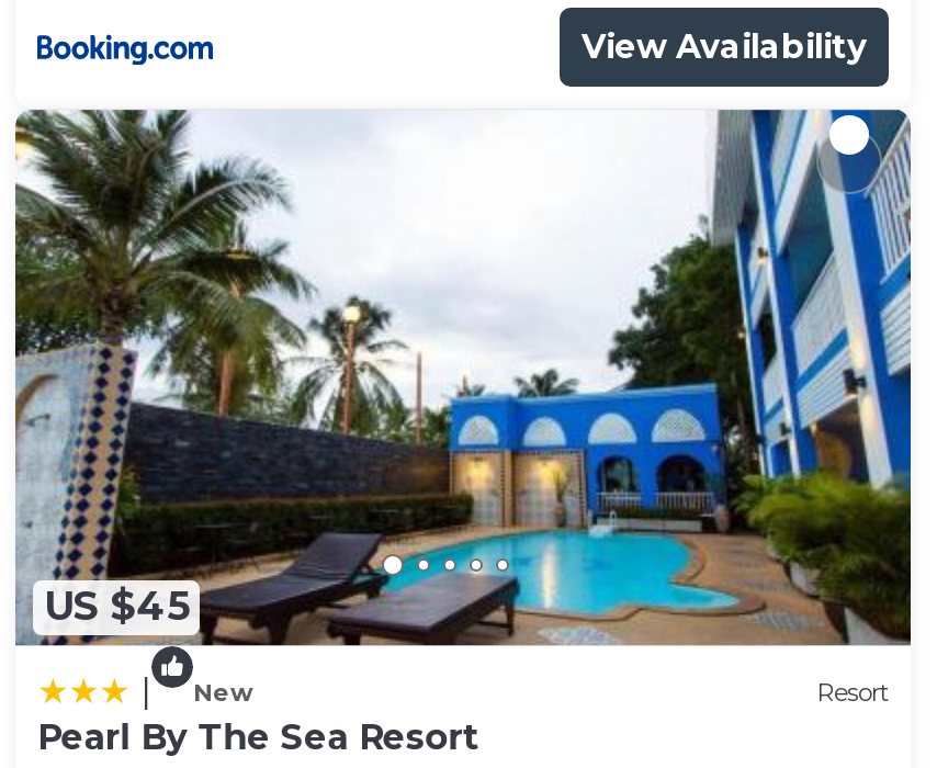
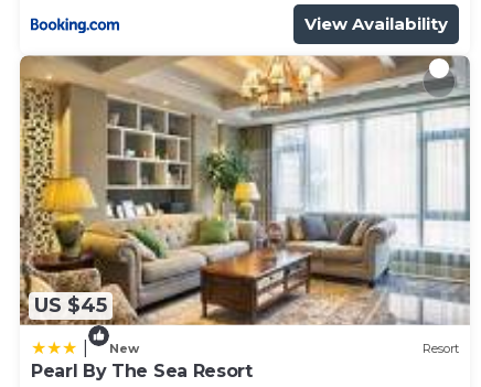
- [image]
+ [image]
